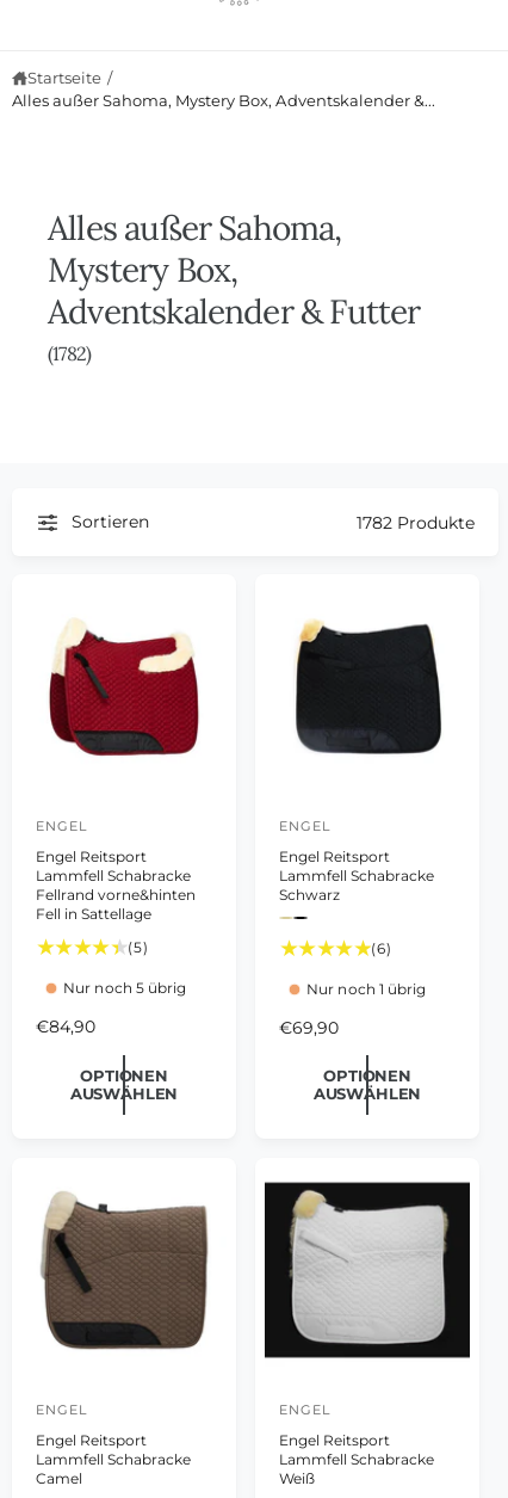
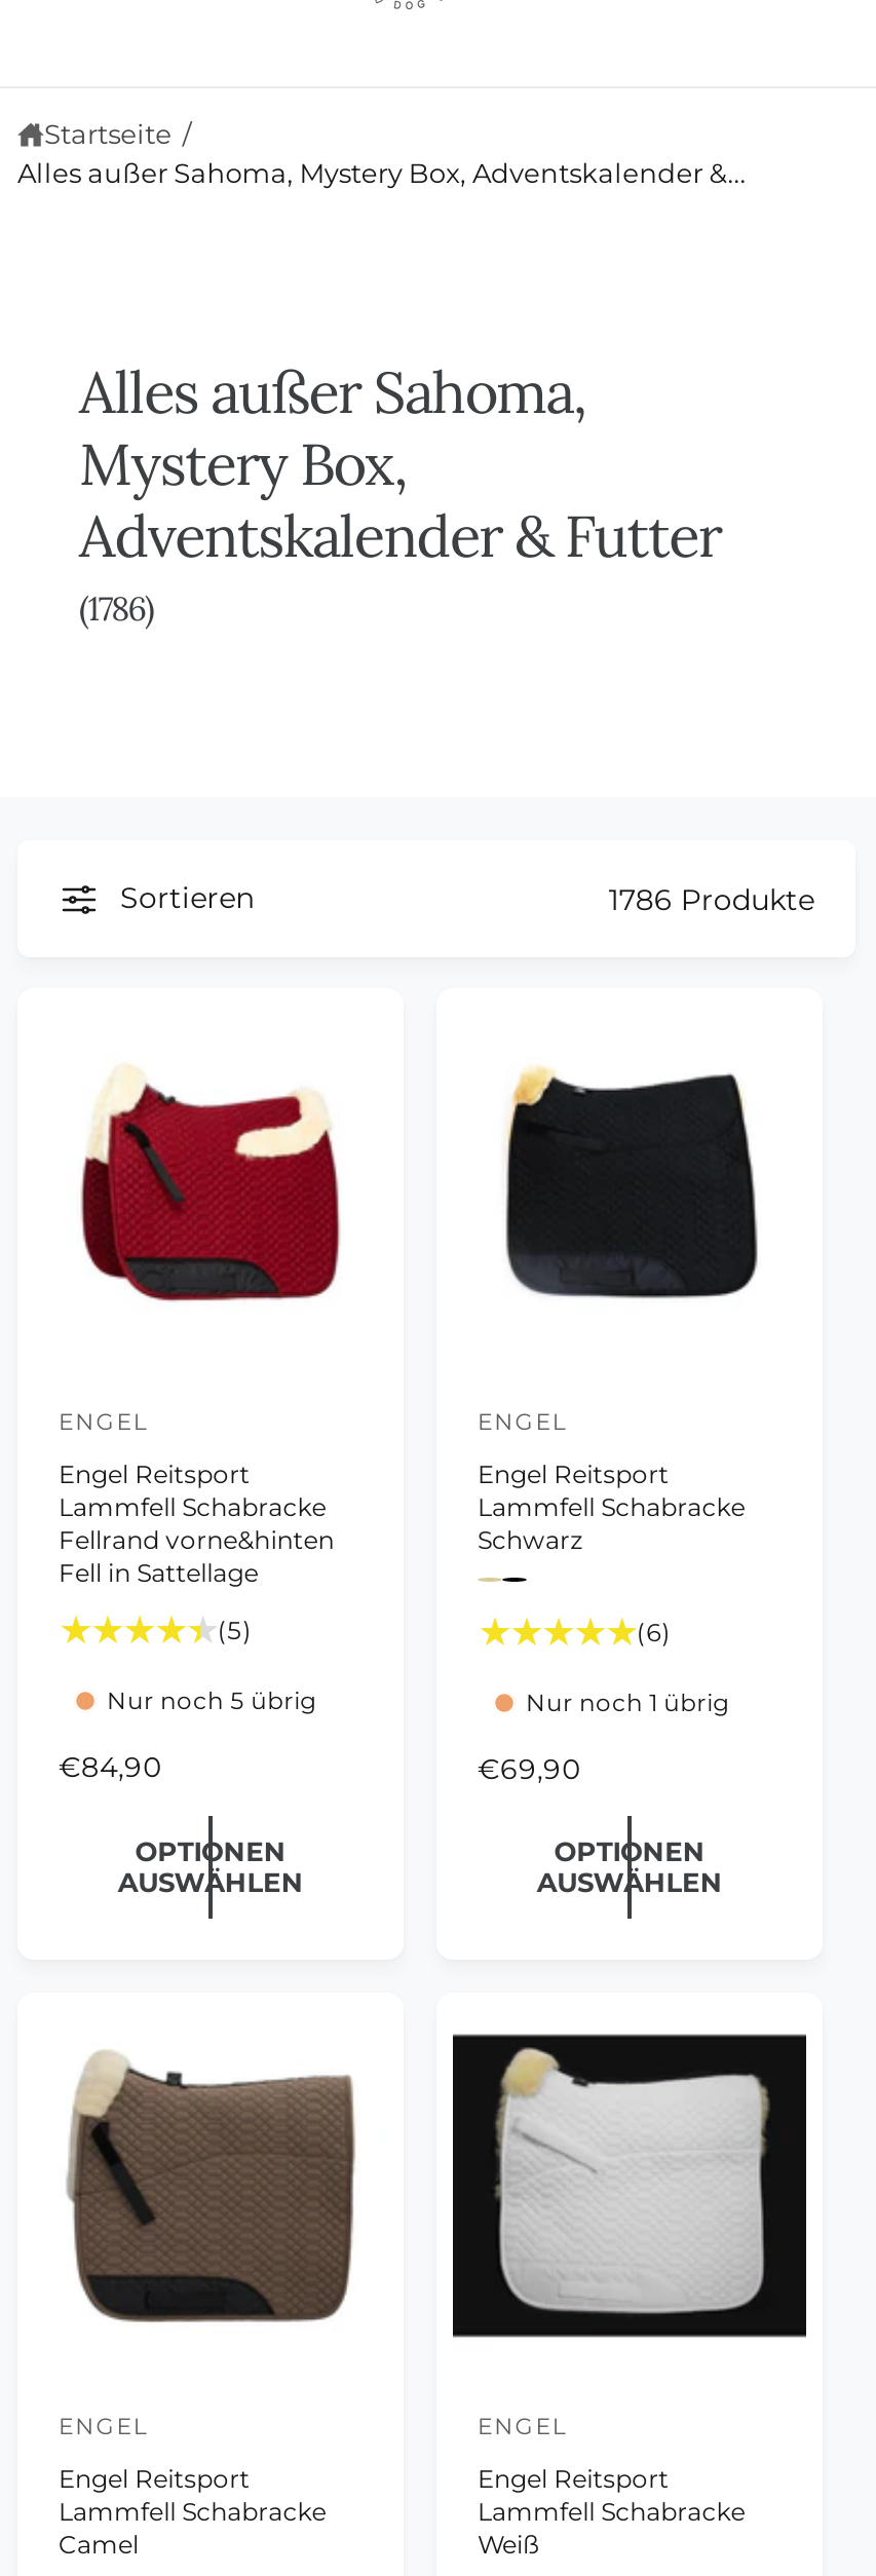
- (1782)
+ (1786)

- 1782 Produkte
+ 1786 Produkte
